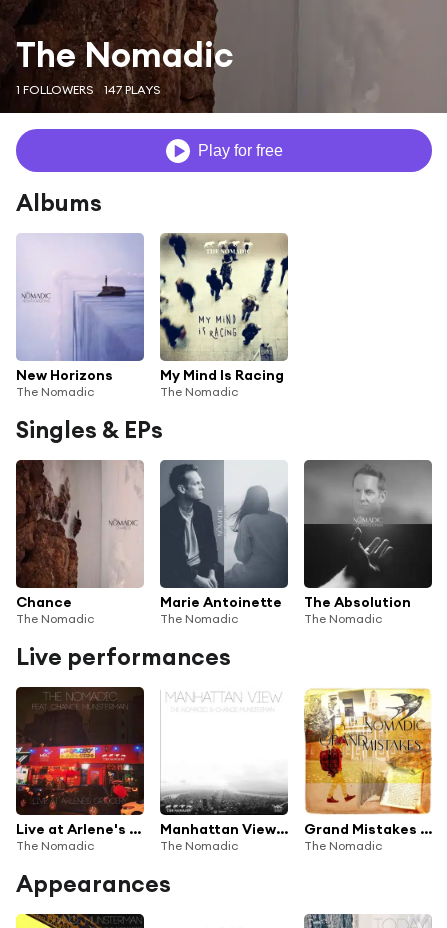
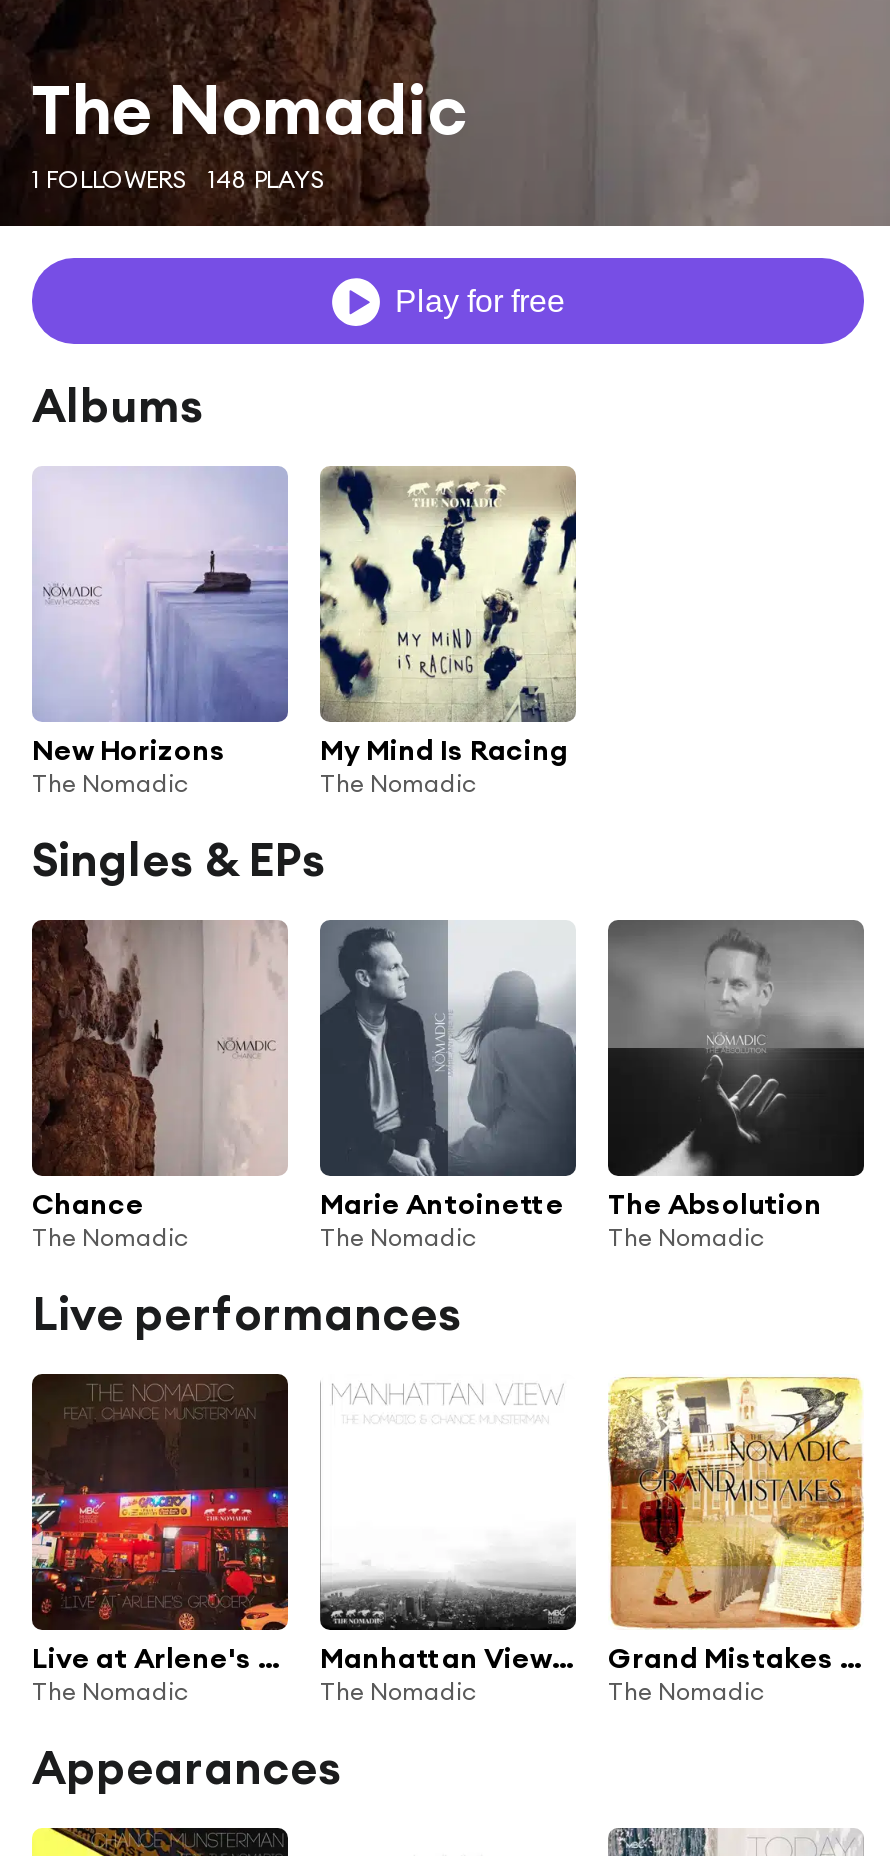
- 1 FOLLOWERS 147 PLAYS
+ 1 FOLLOWERS 148 PLAYS
